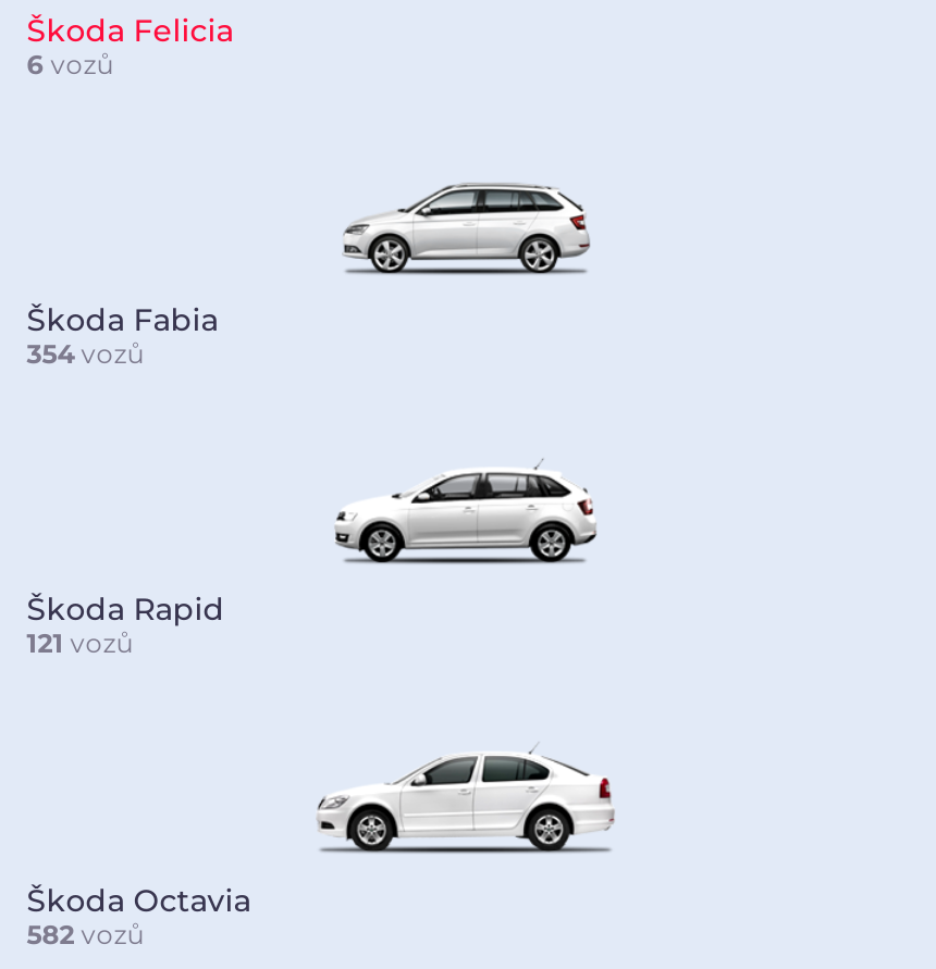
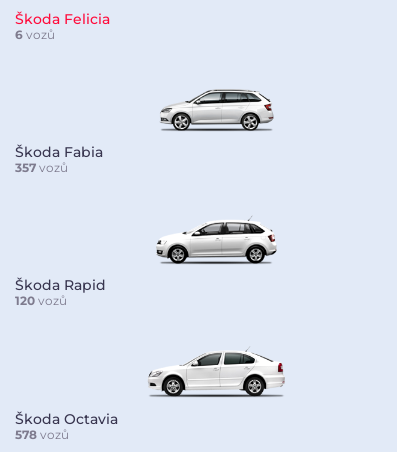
- 354 vozů
+ 357 vozů

- 121 vozů
+ 120 vozů

- 582 vozů
+ 578 vozů
